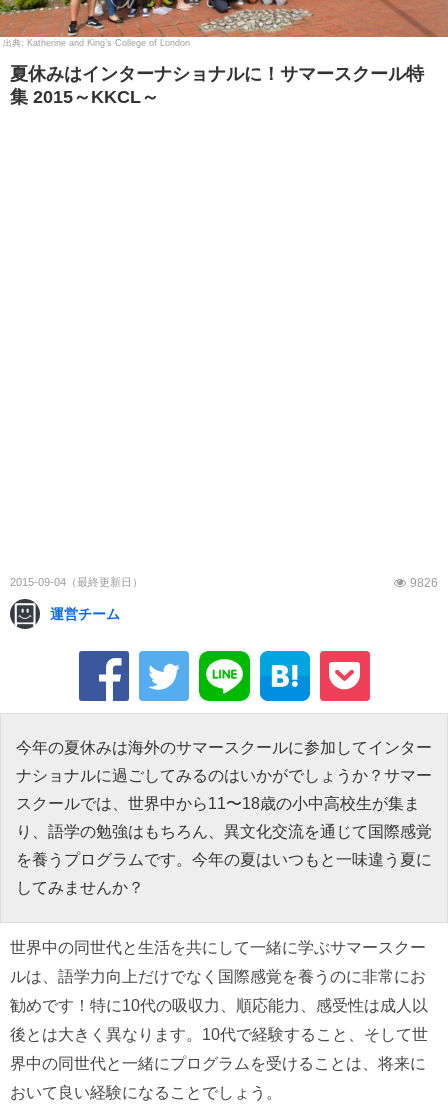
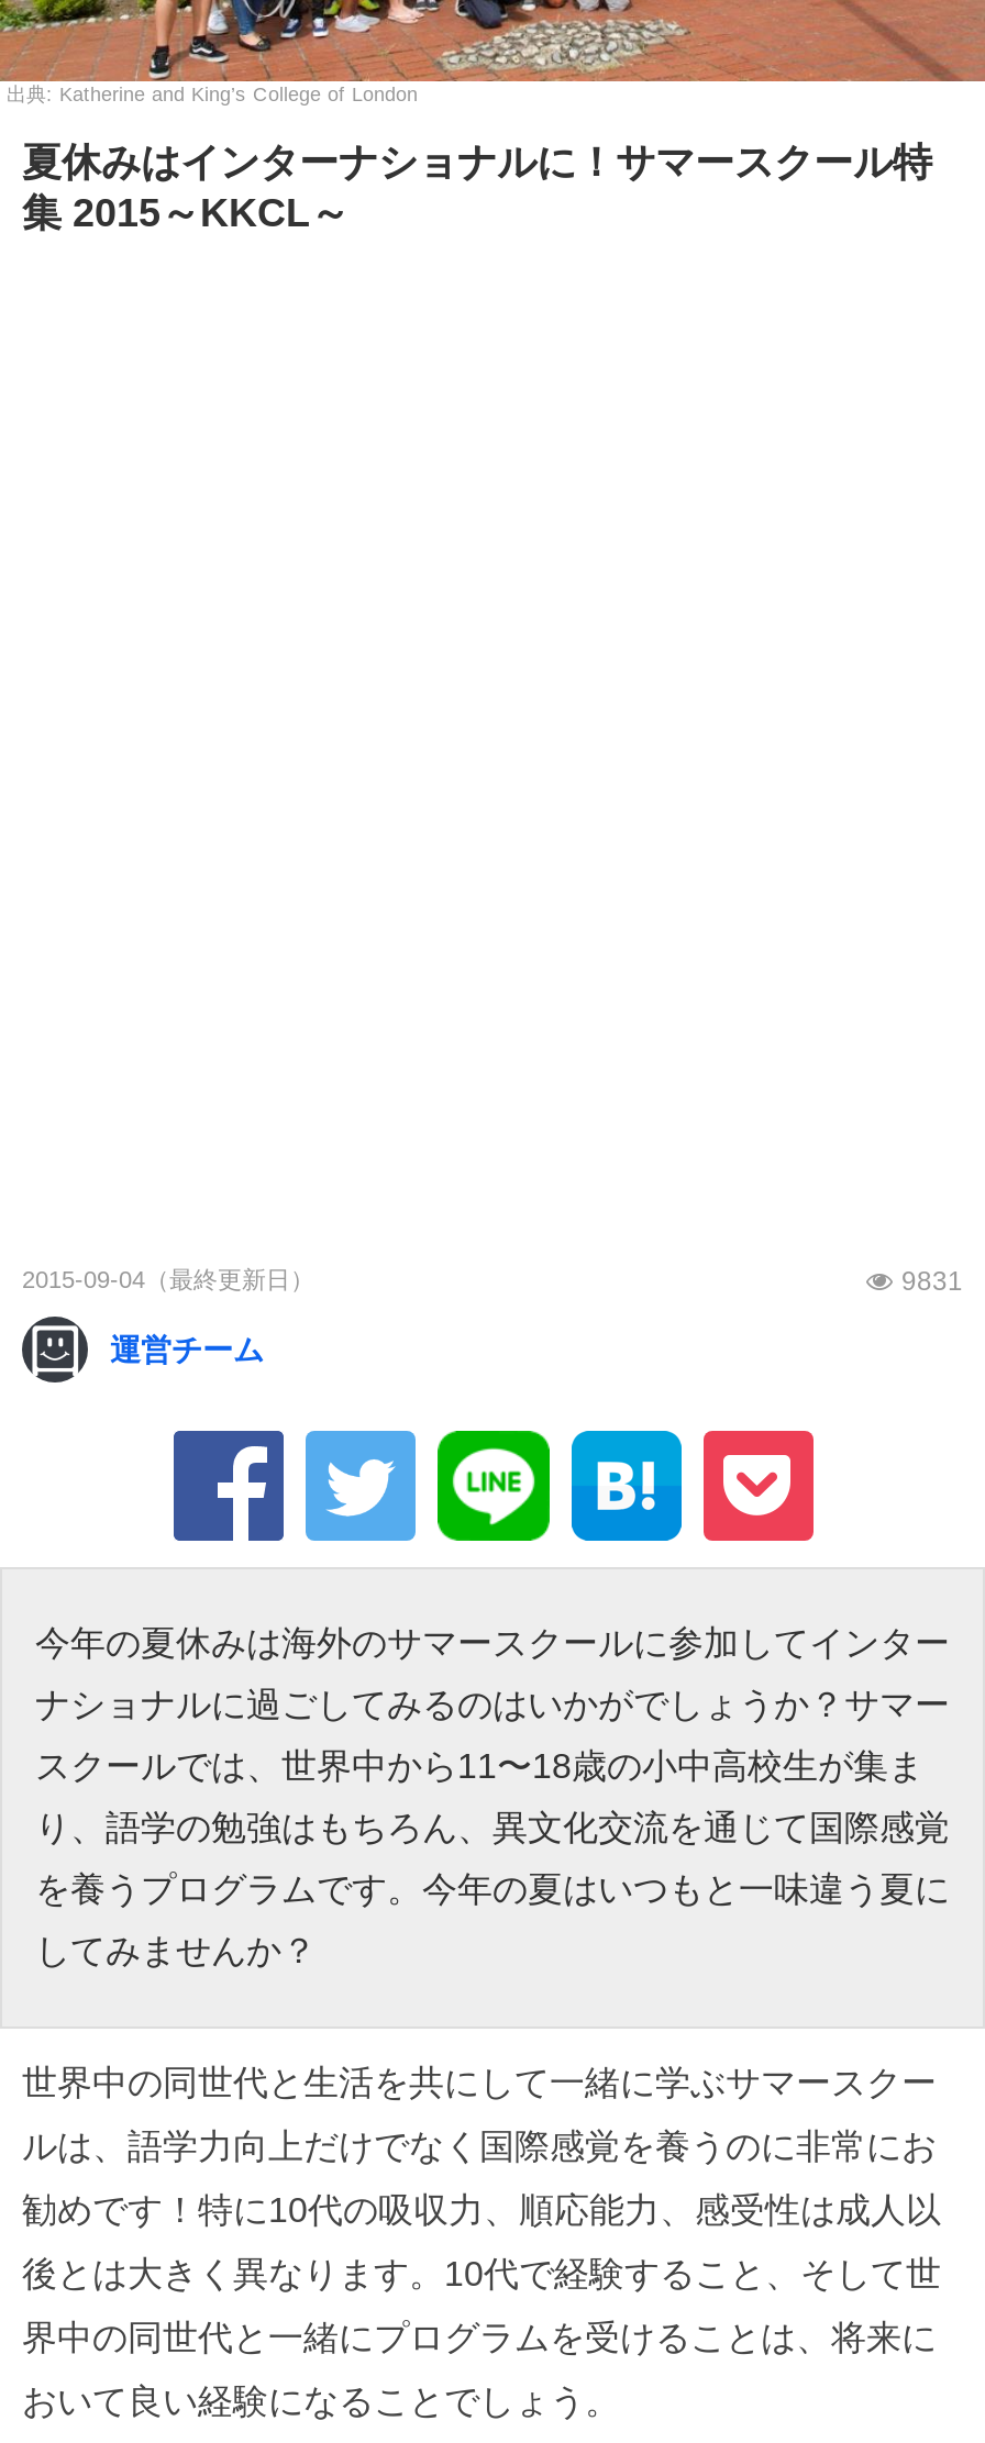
- 9826
+ 9831
